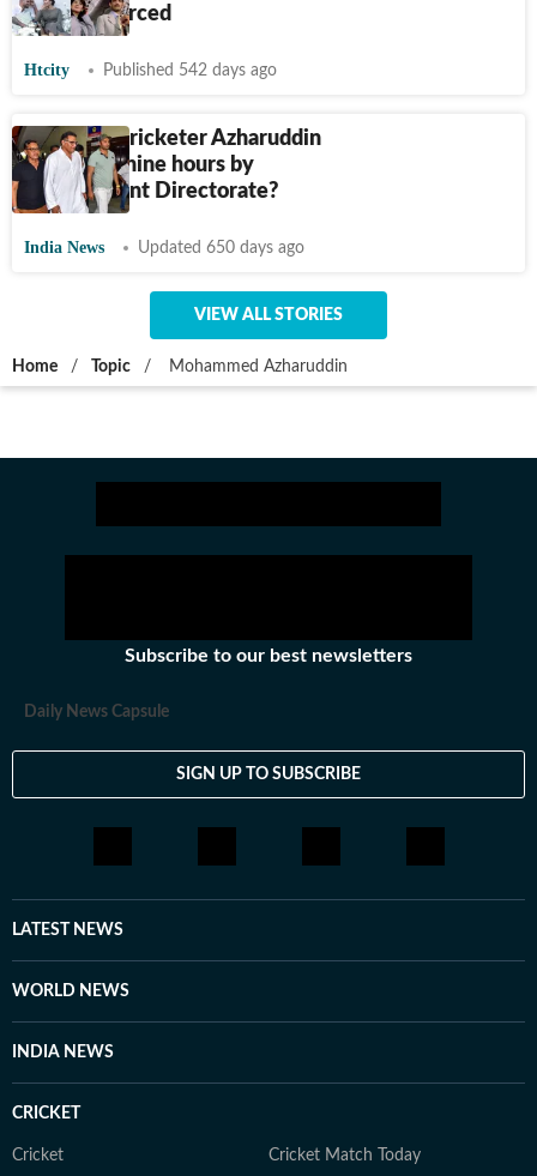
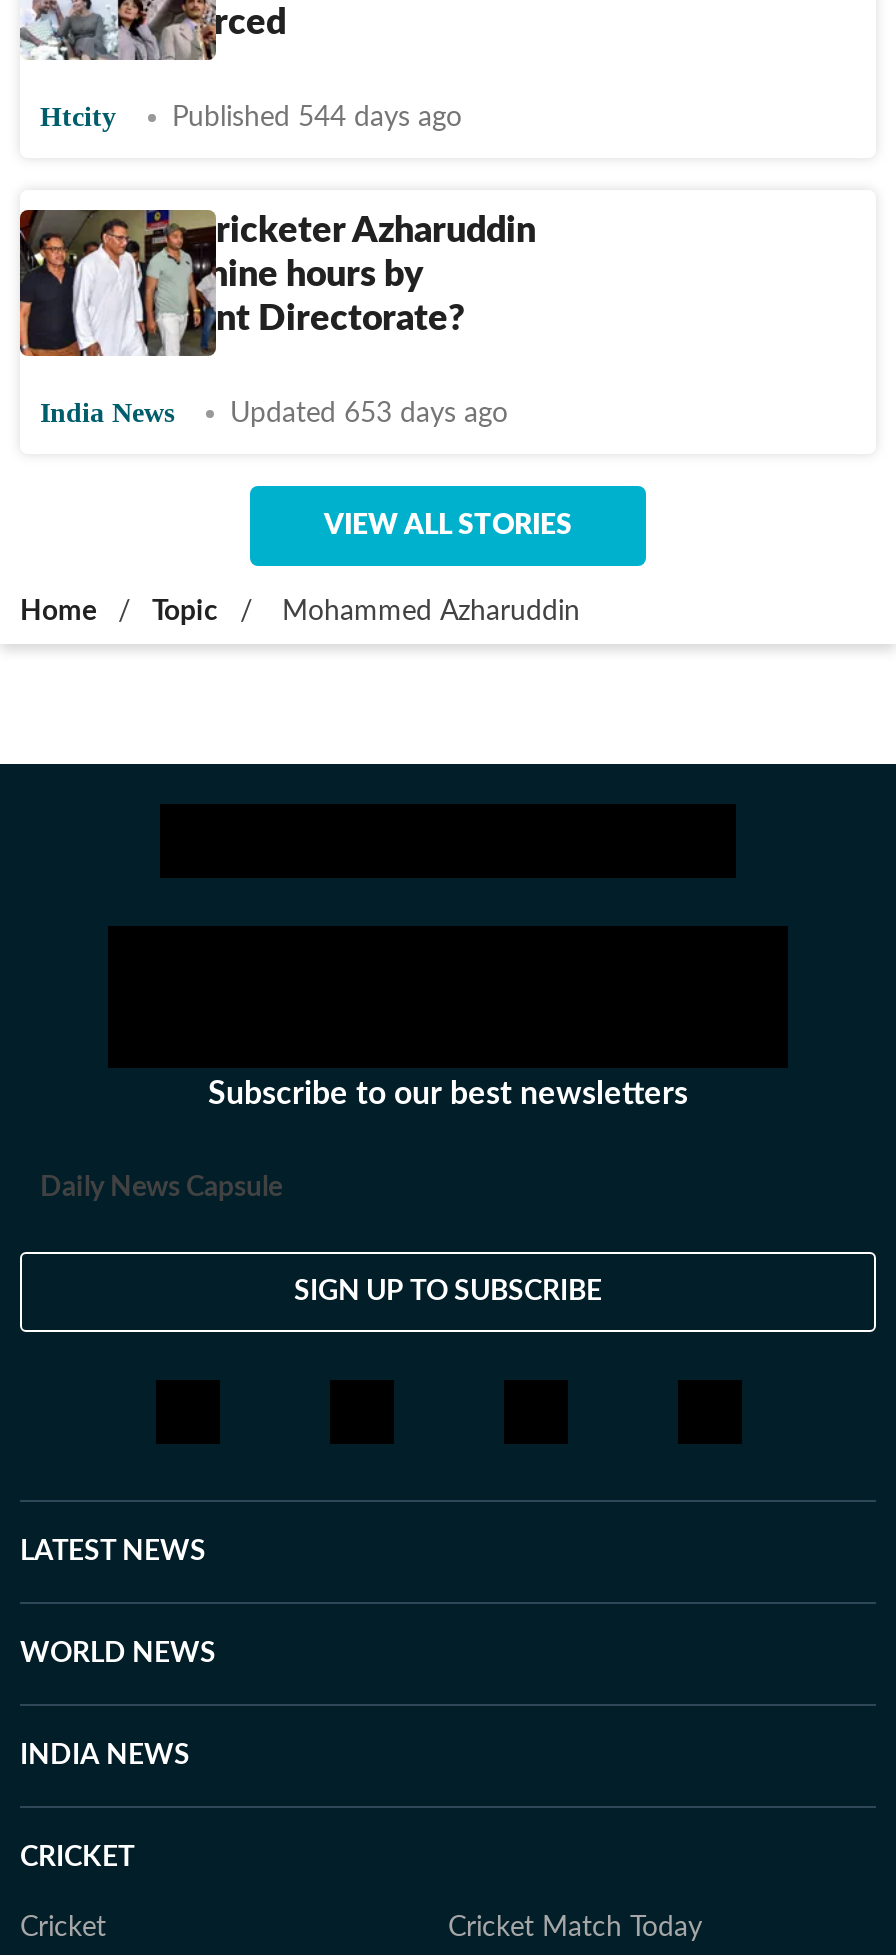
- Published 542 days ago
+ Published 544 days ago

- Updated 650 days ago
+ Updated 653 days ago
